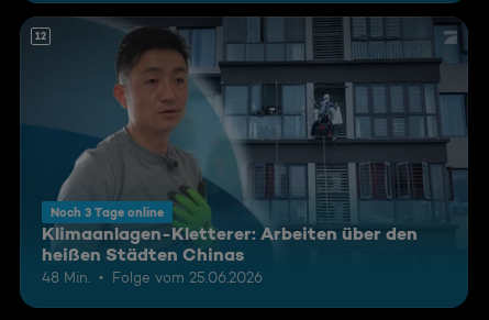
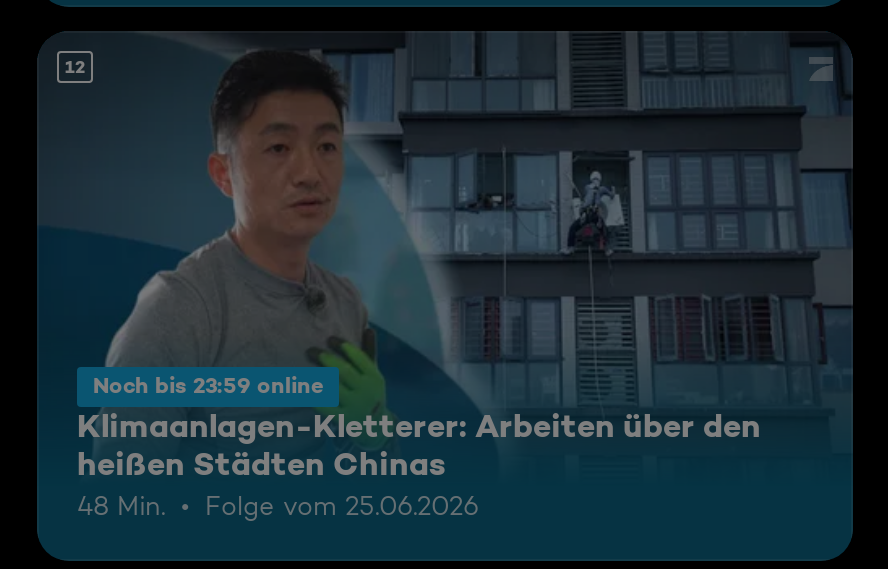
- Noch 3 Tage online
+ Noch bis 23:59 online
